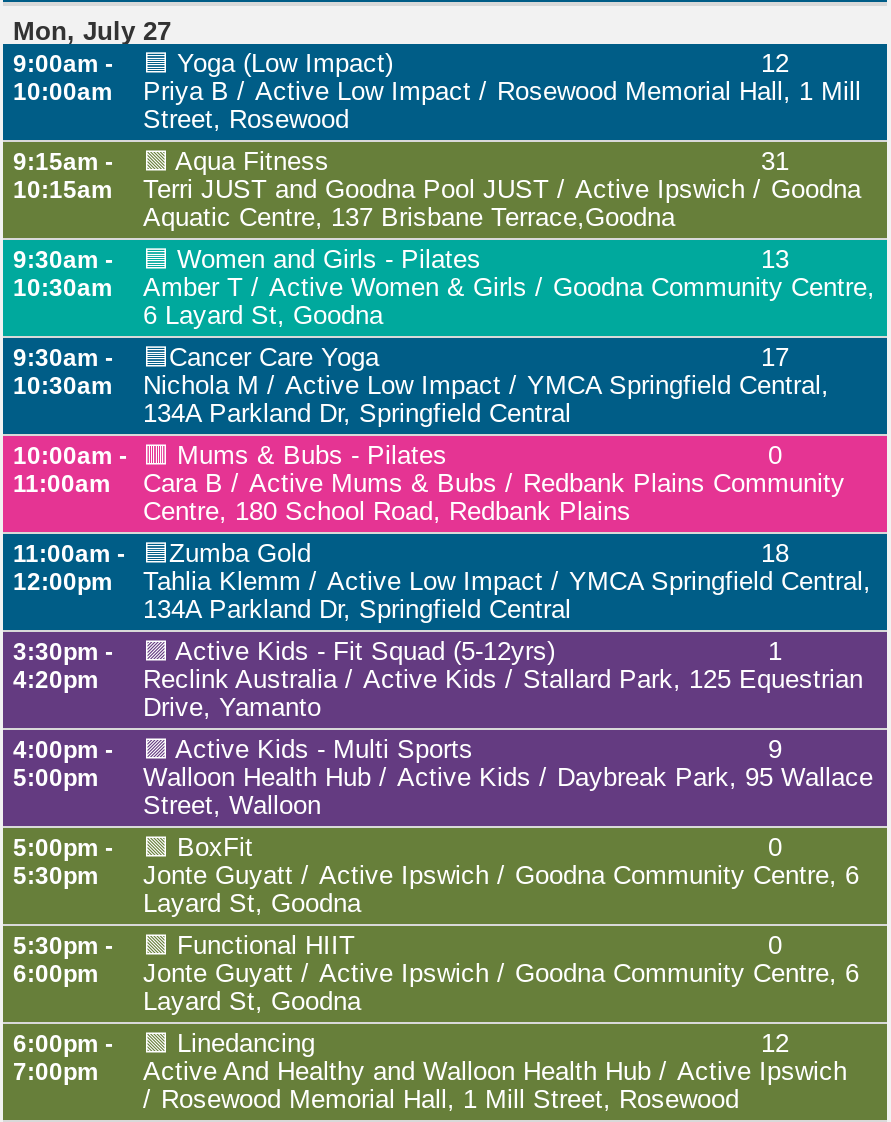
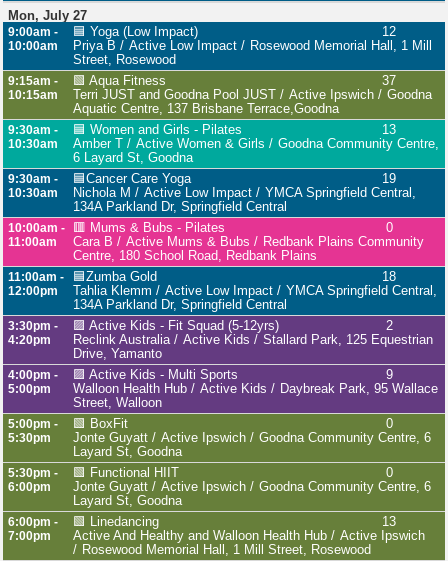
- 31
+ 37

- 17
+ 19

- 1
+ 2

- 12
+ 13
